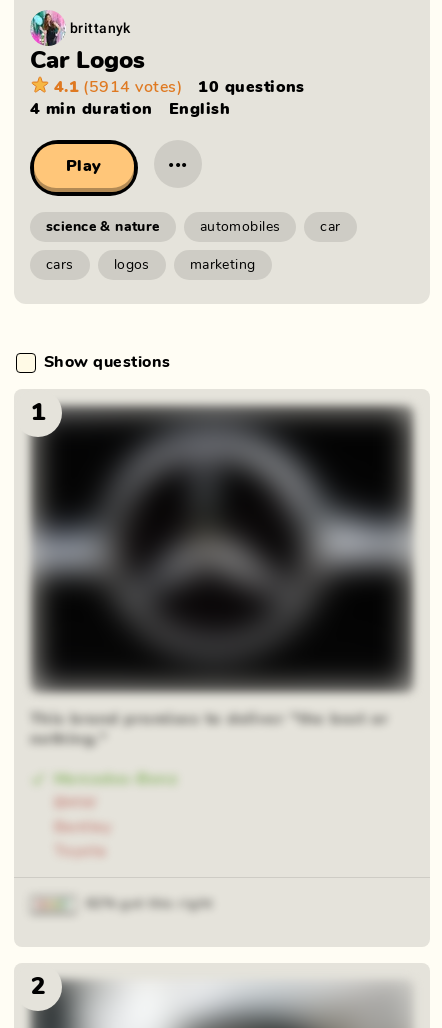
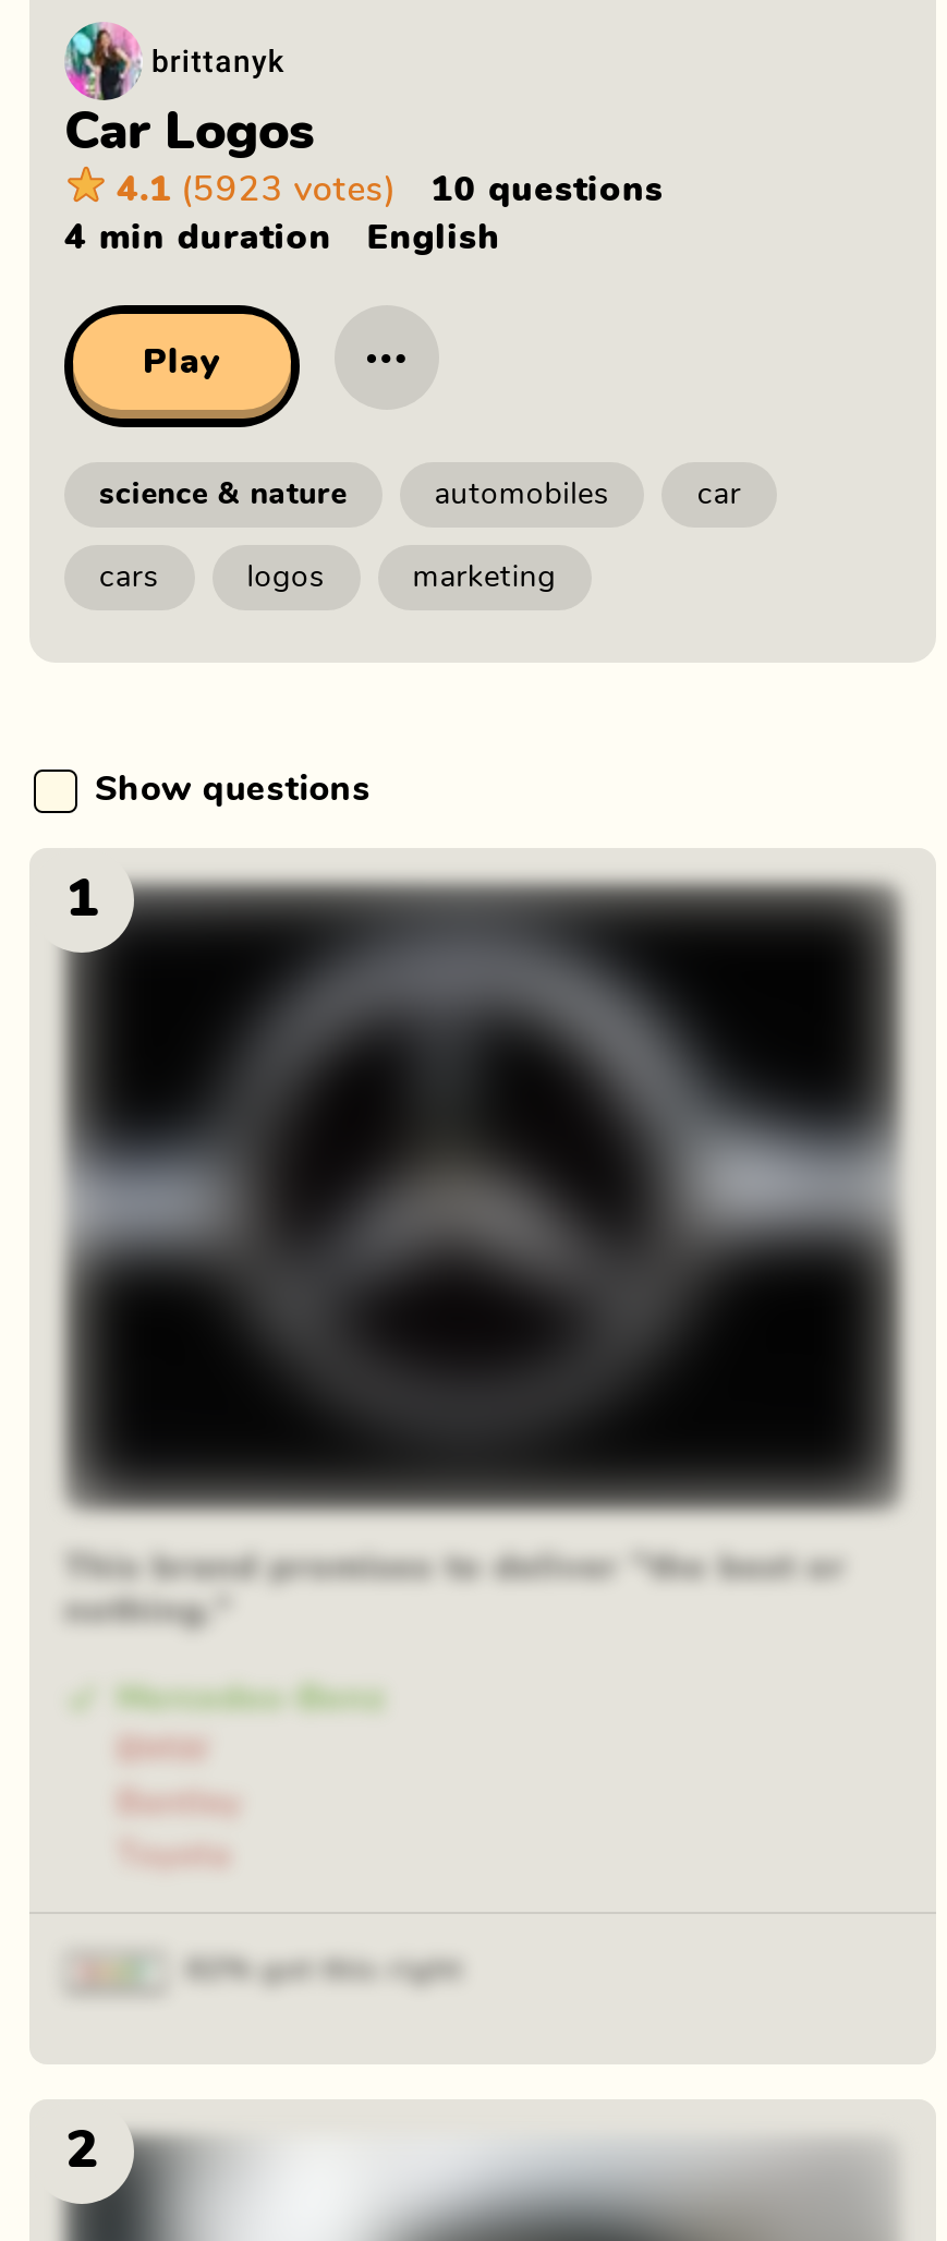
- 4.1 (5914 votes) 10 questions
+ 4.1 (5923 votes) 10 questions
